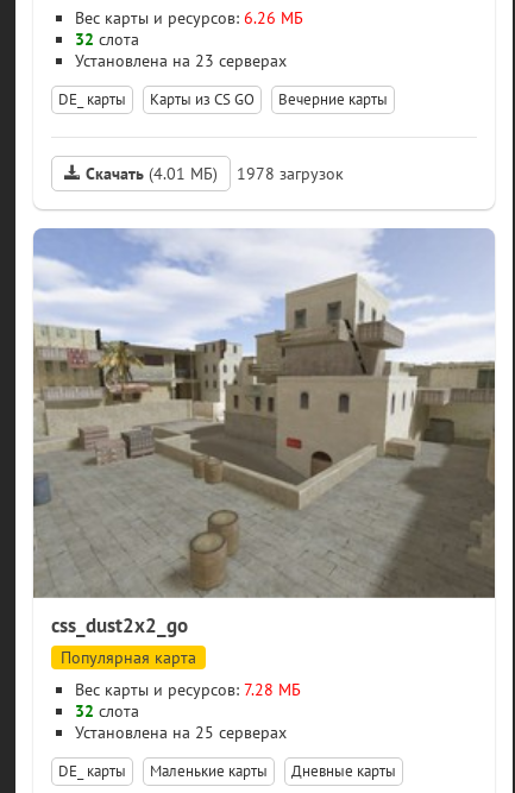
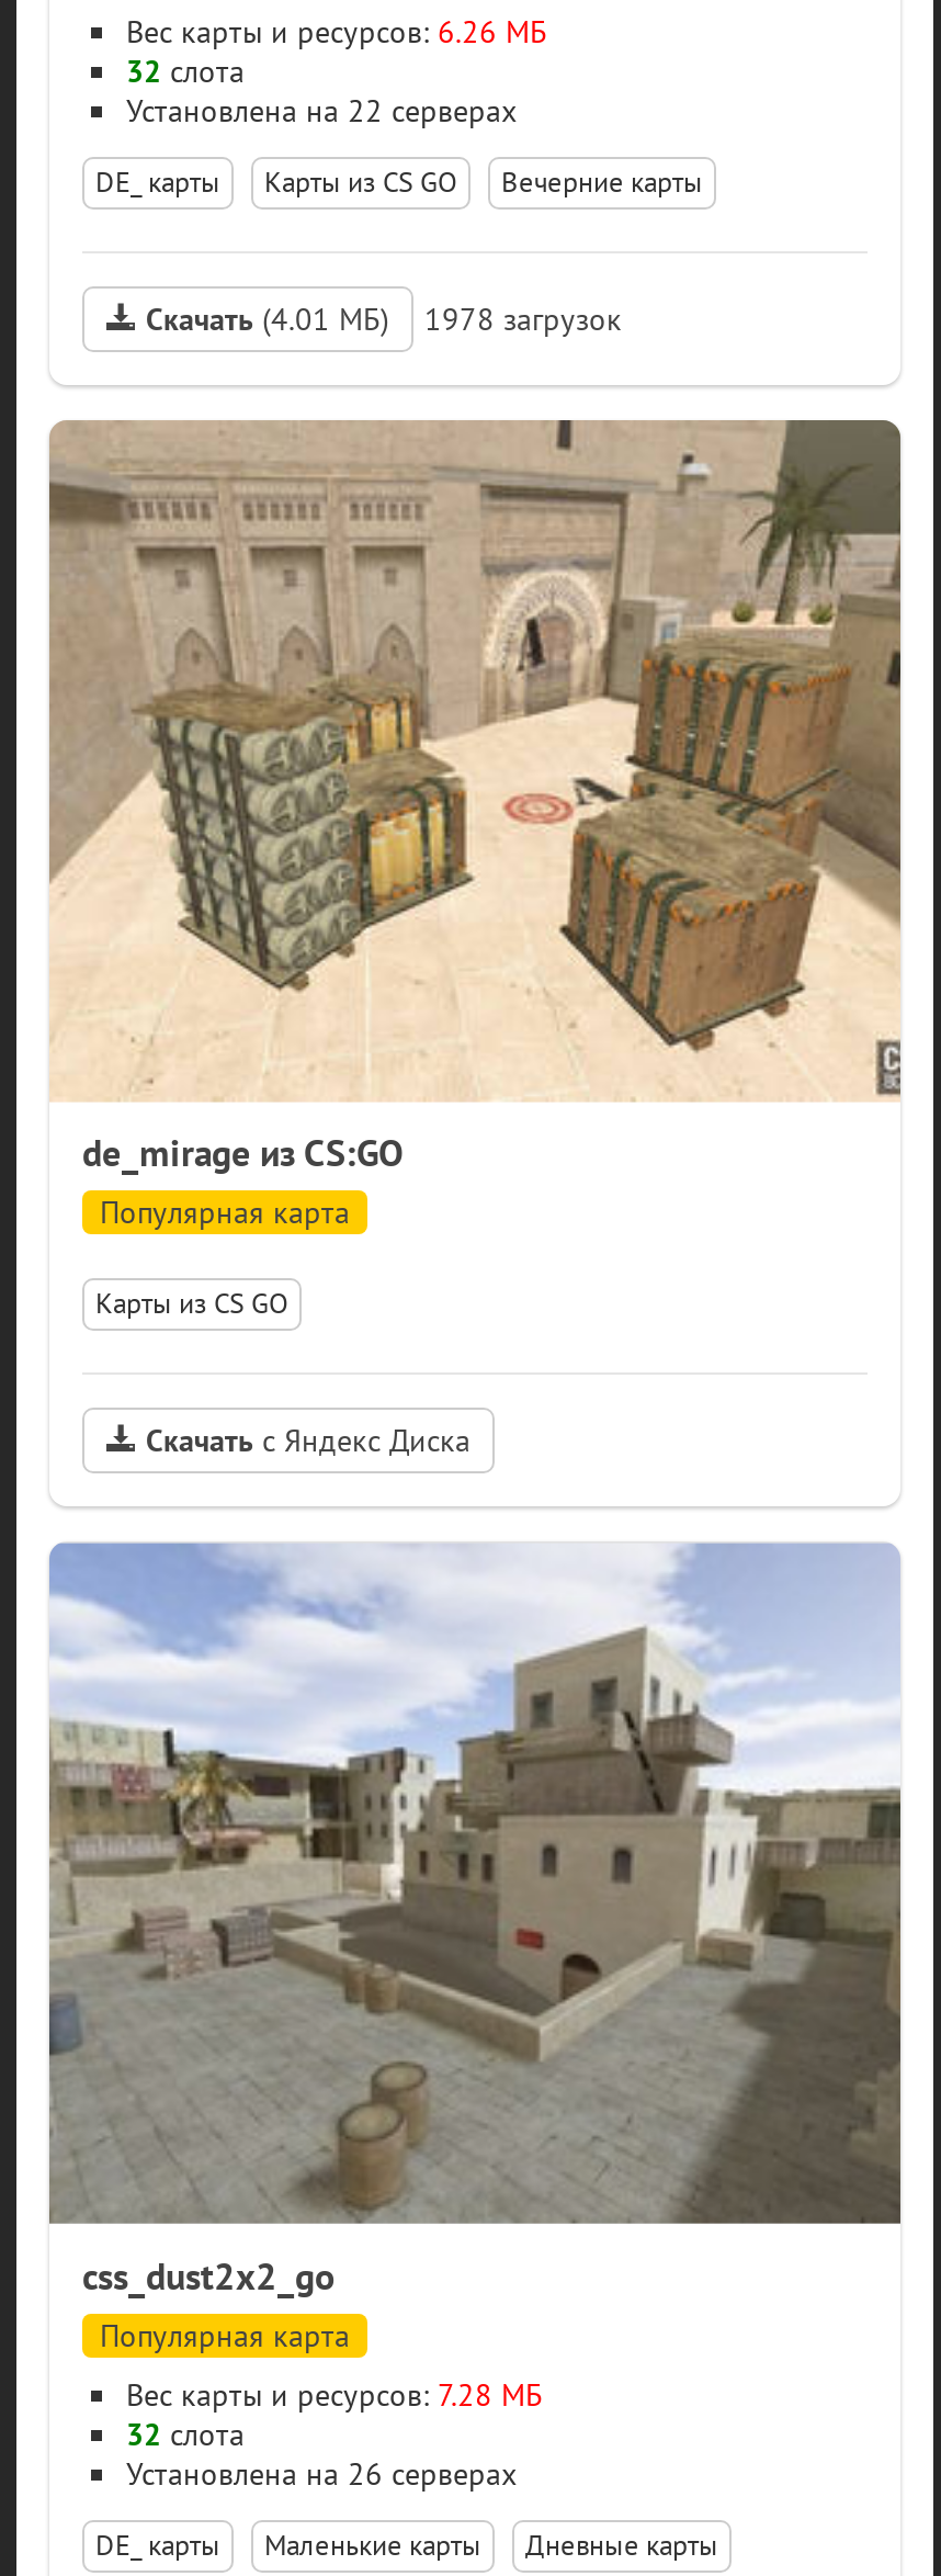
- 23 серверах
+ 22 серверах

+ [image]
+ de_mirage из CS:GO
+ Популярная карта
+ Карты из CS GO
+ Скачать с Яндекс Диска

- 25 серверах
+ 26 серверах
